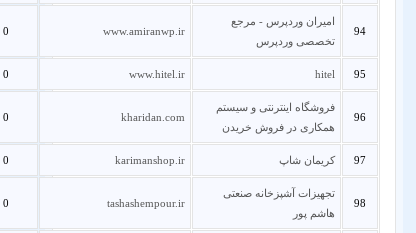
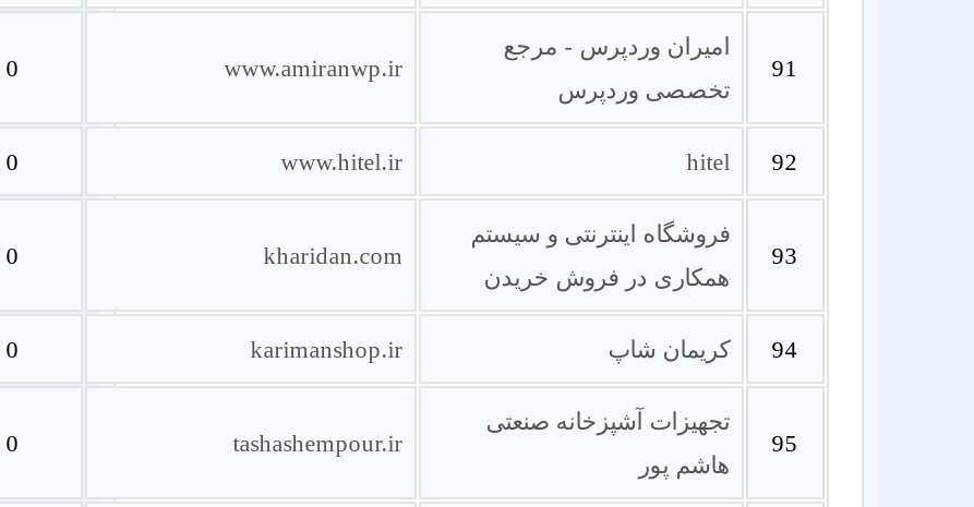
- 94
+ 91

- hitel 95
+ hitel 92

- 96
+ 93

- 97 کریمان شاپ
+ 94 کریمان شاپ

- 98
+ 95
